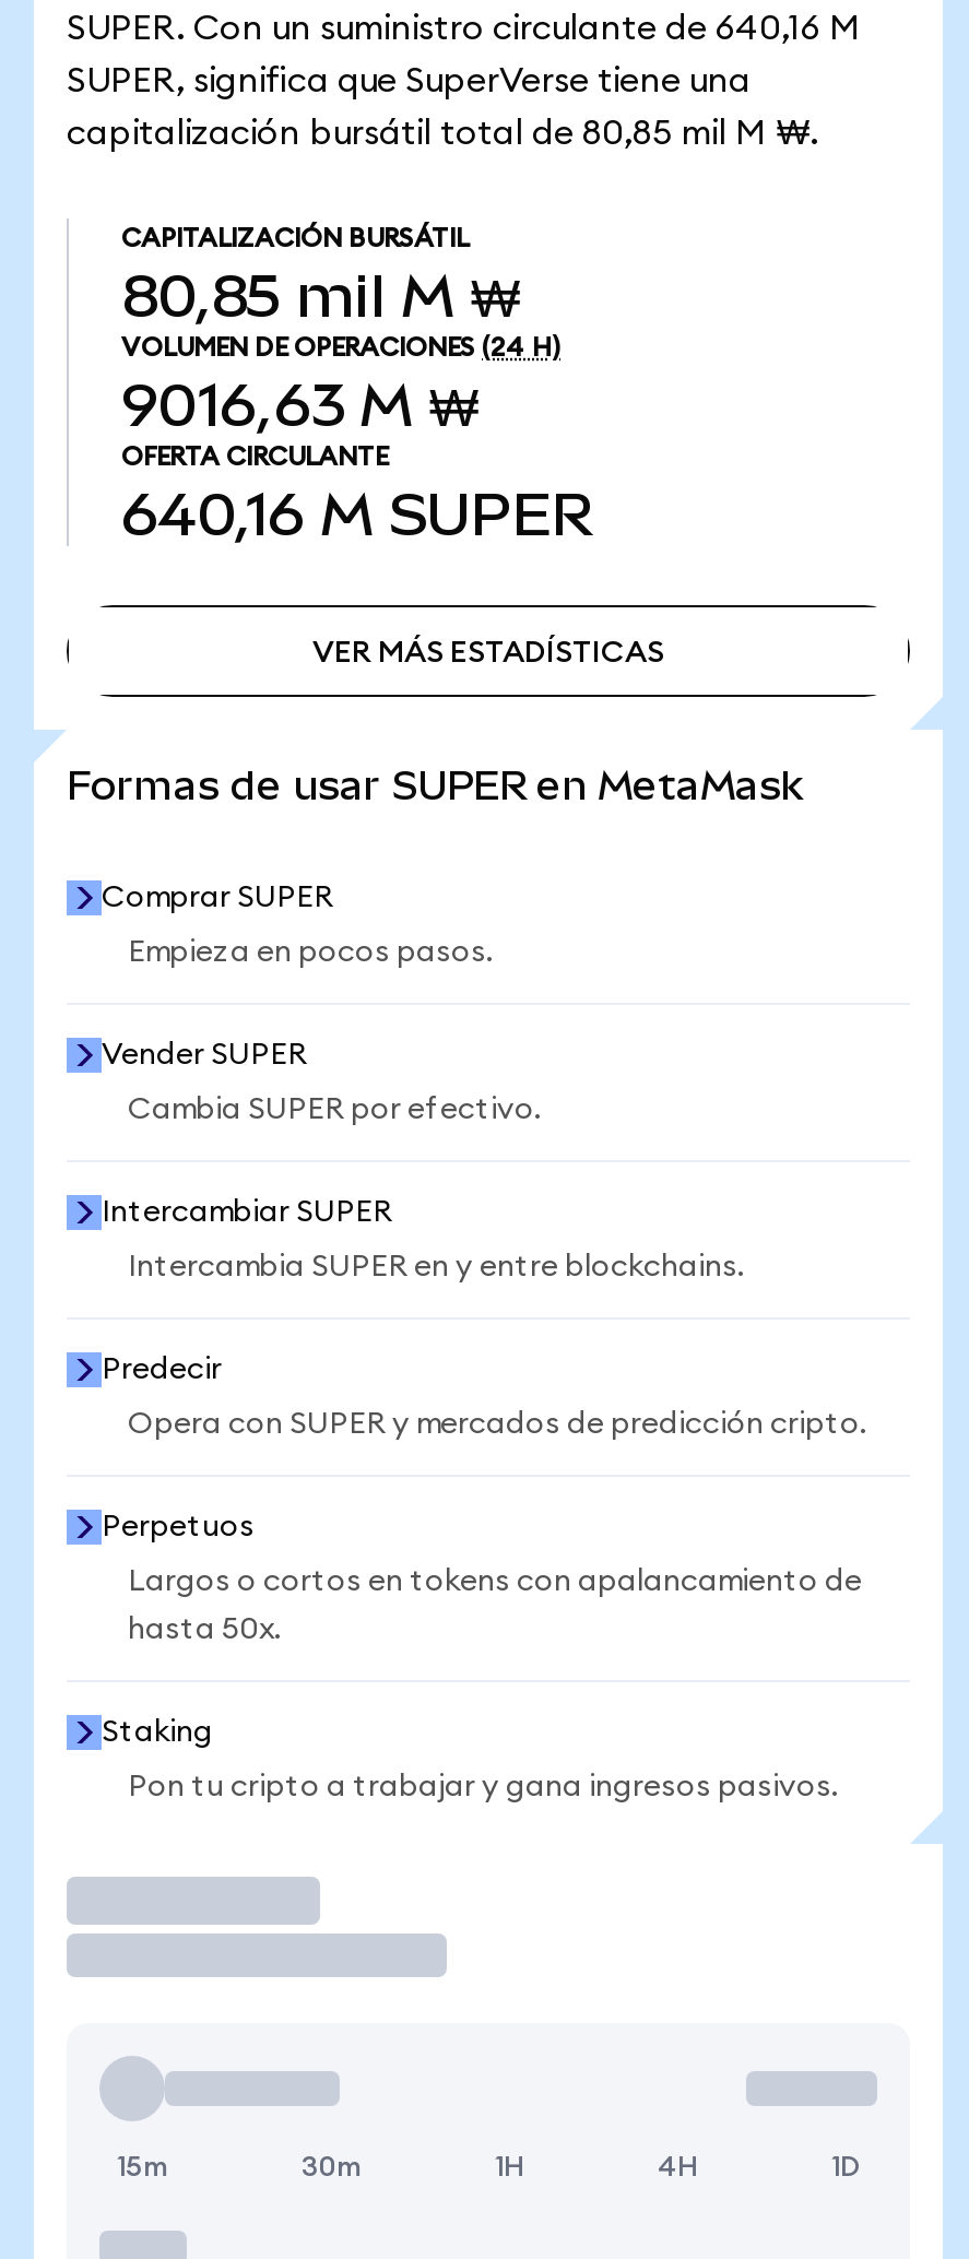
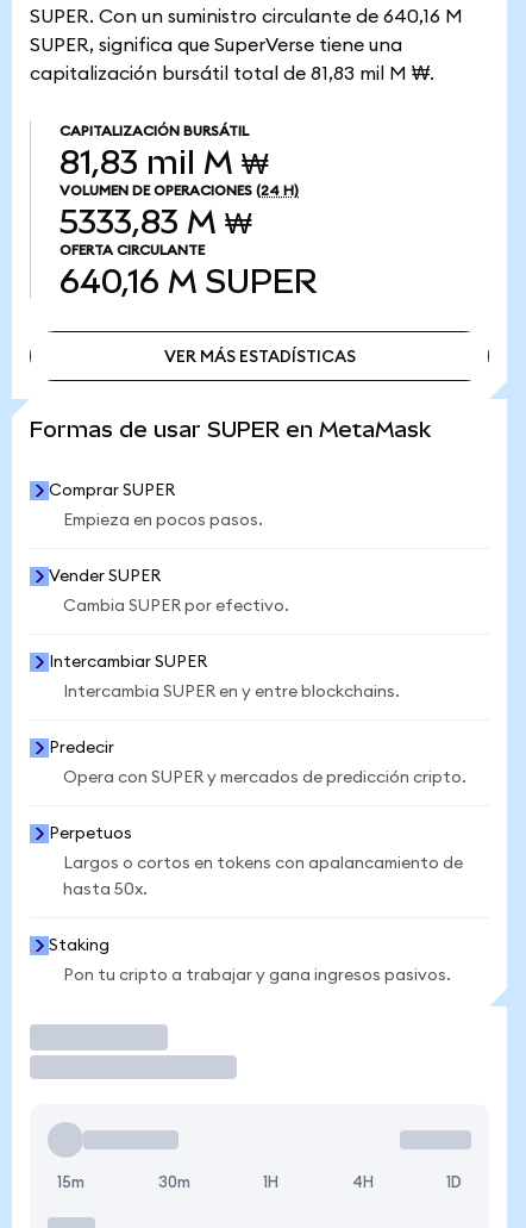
- capitalización bursátil total de 80,85 mil M ₩.
+ capitalización bursátil total de 81,83 mil M ₩.

- 80,85 mil M ₩
+ 81,83 mil M ₩

- 9016,63 M ₩
+ 5333,83 M ₩
